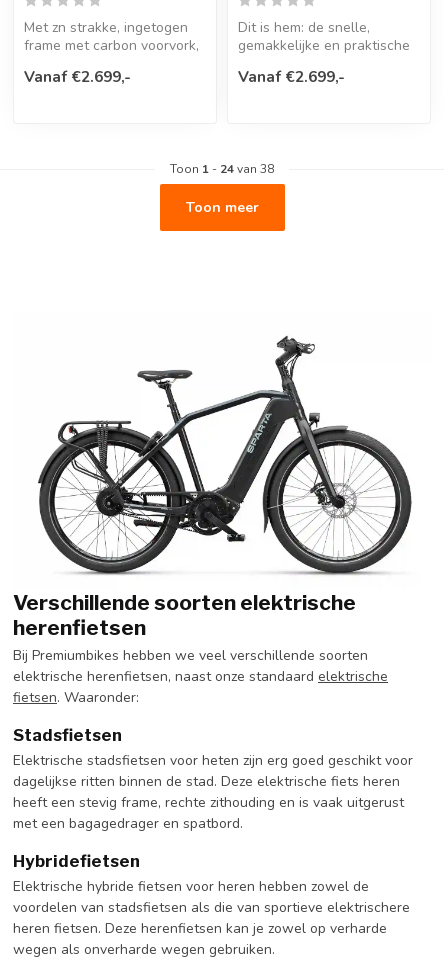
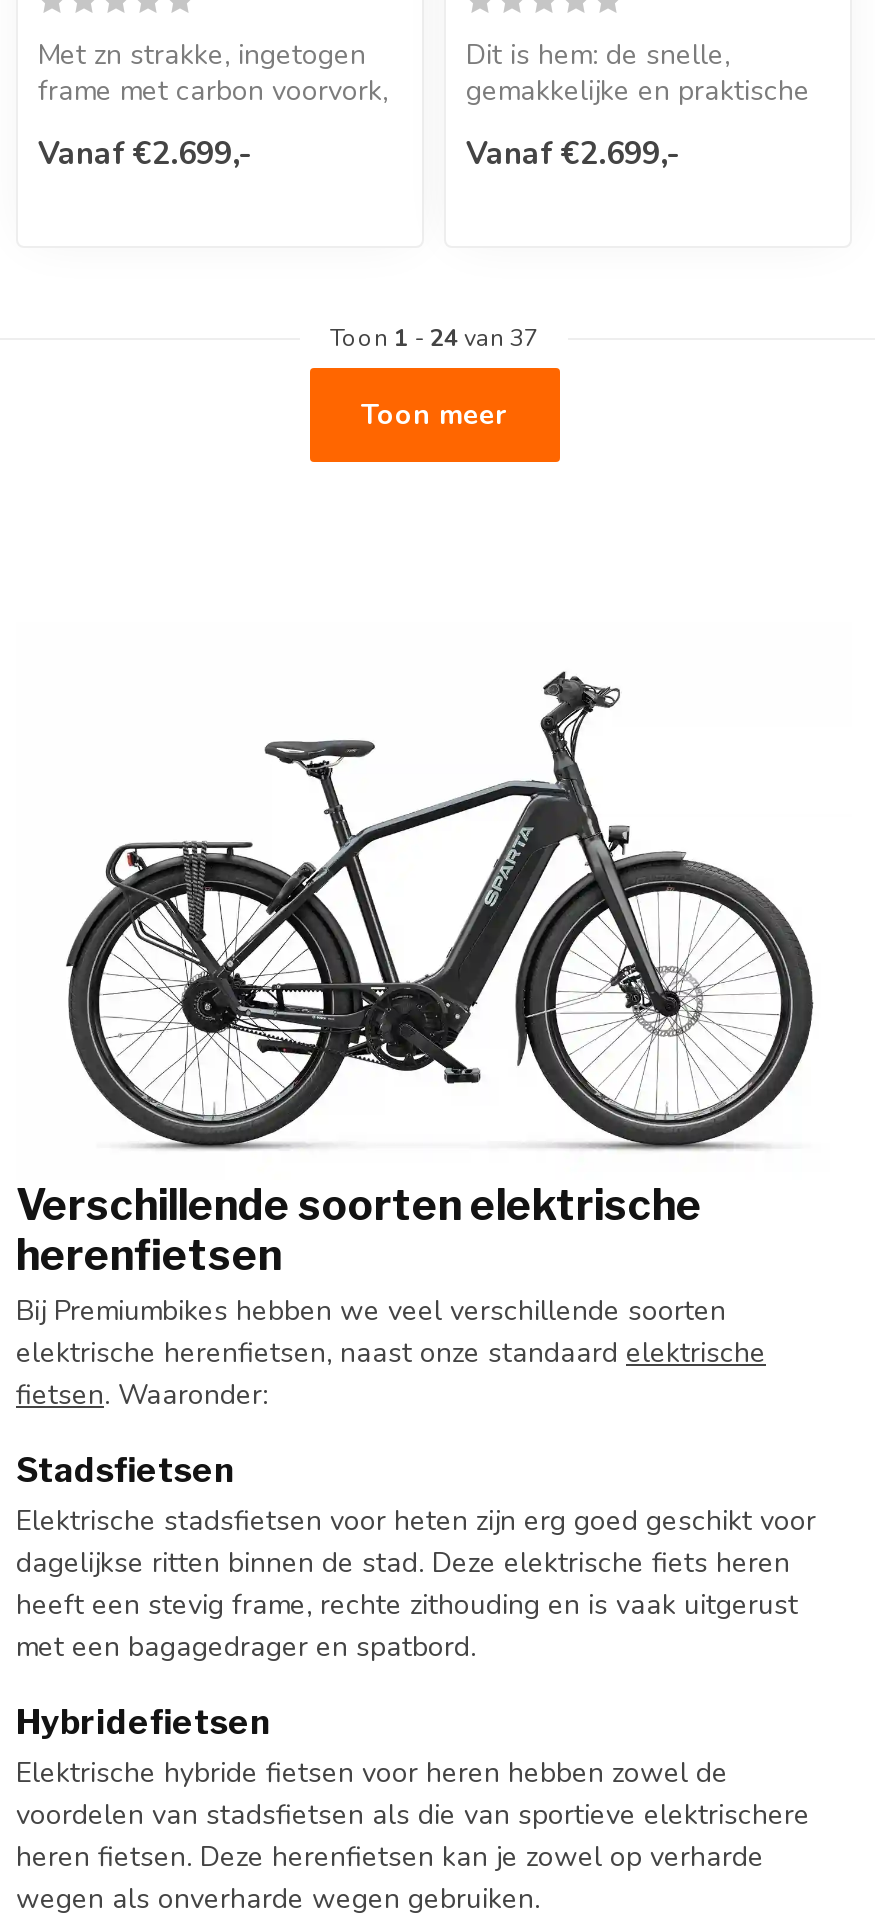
- Toon 1 - 24 van 38
+ Toon 1 - 24 van 37
